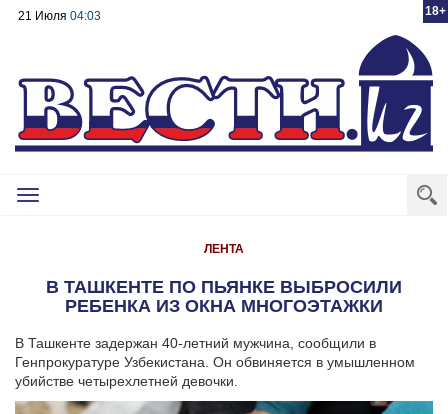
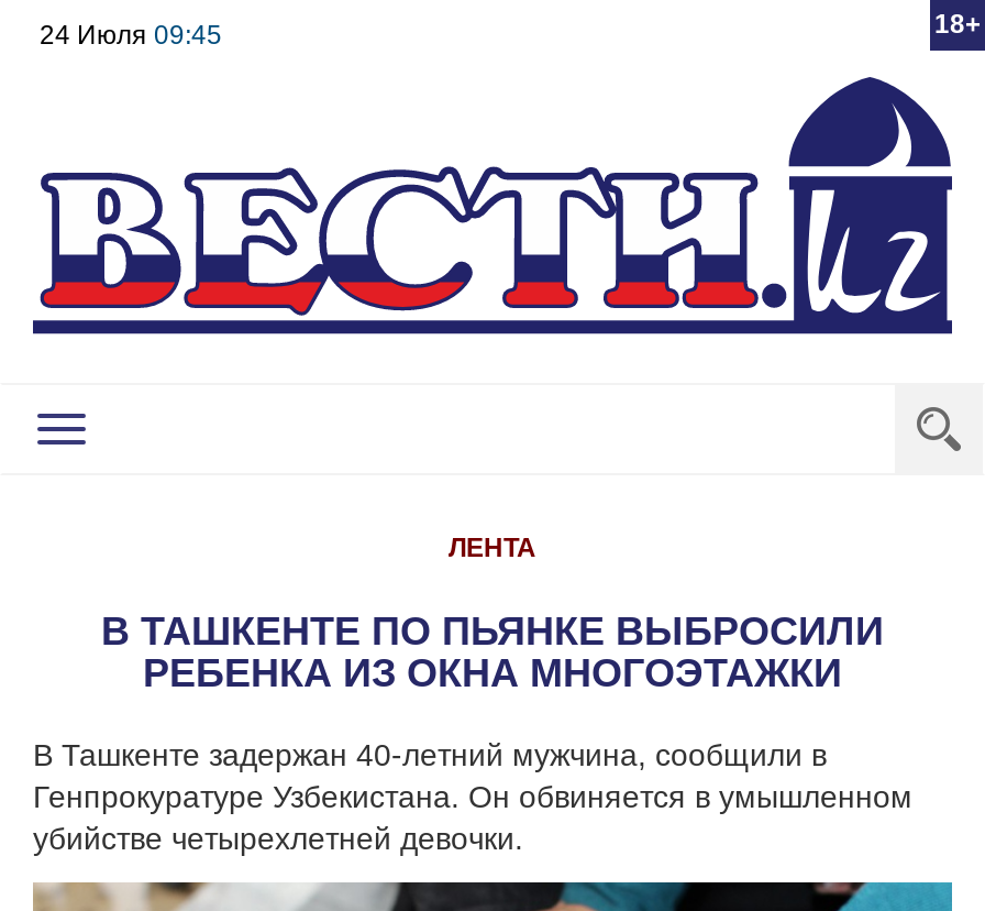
- 21 Июля 04:03
+ 24 Июля 09:45
